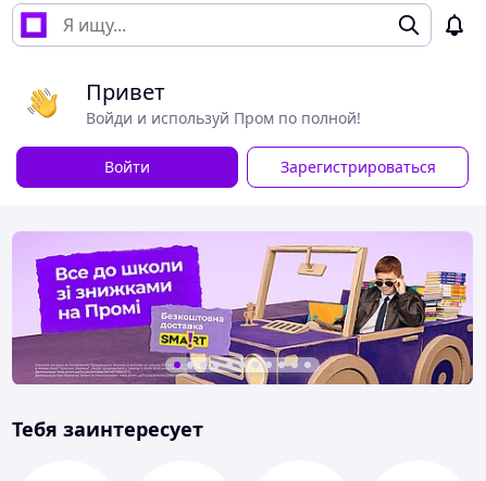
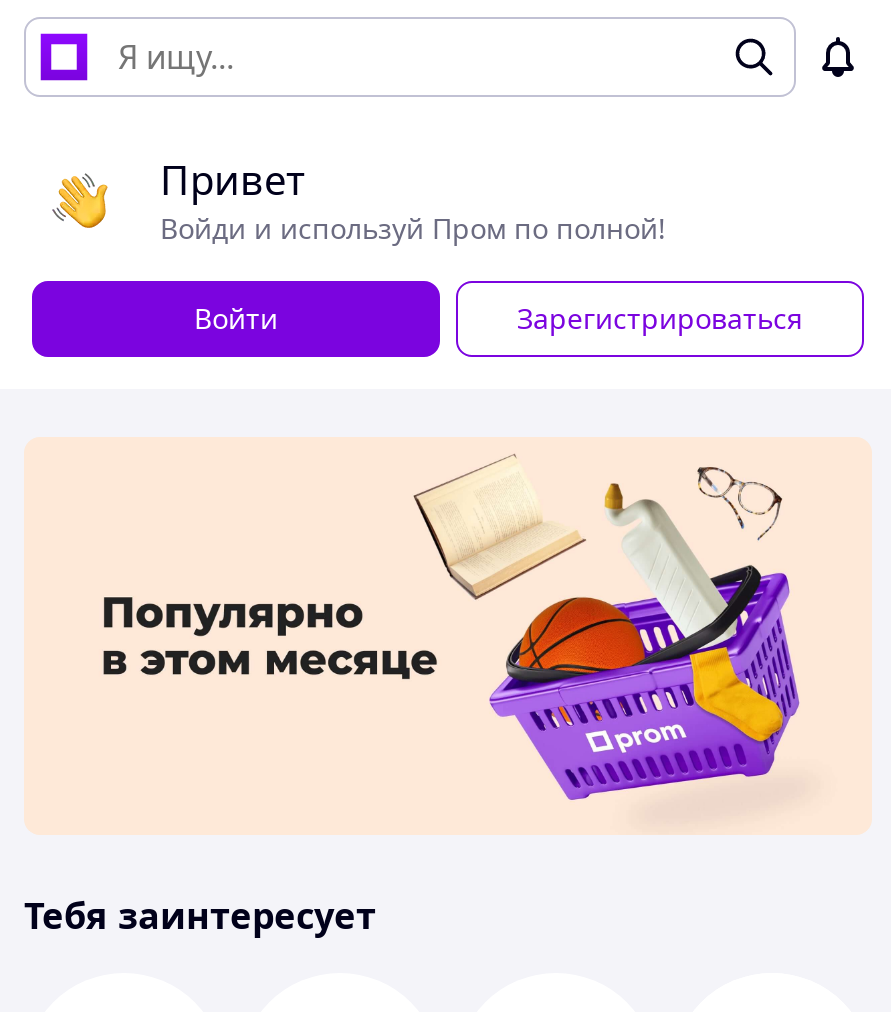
- [image]
+ [image]
